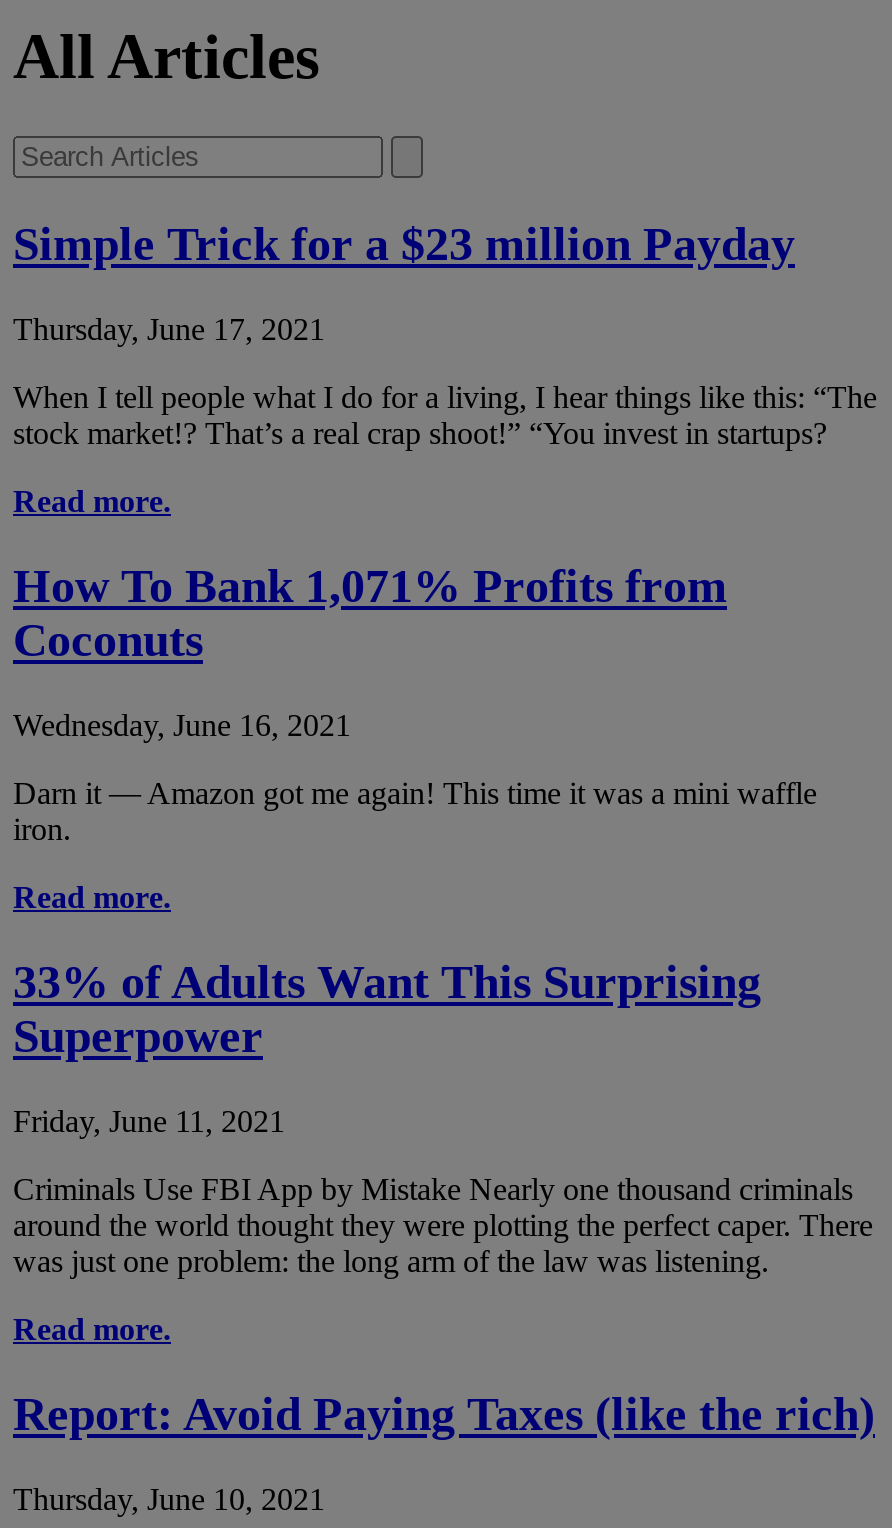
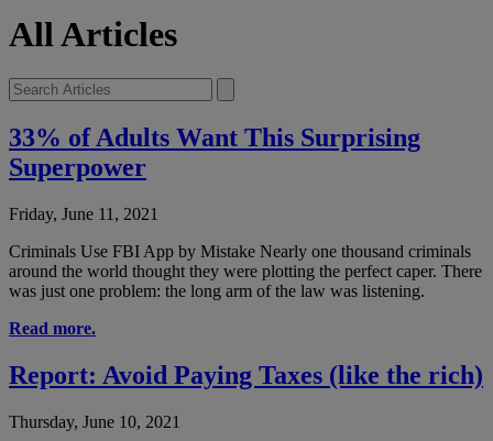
- Simple Trick for a $23 million Payday
- Thursday, June 17, 2021
- When I tell people what I do for a living, I hear things like this: “The
- stock market!? That’s a real crap shoot!” “You invest in startups?
- Read more.
- How To Bank 1,071% Profits from
- Coconuts
- Wednesday, June 16, 2021
- Darn it — Amazon got me again! This time it was a mini waffle
- iron.
- Read more.
